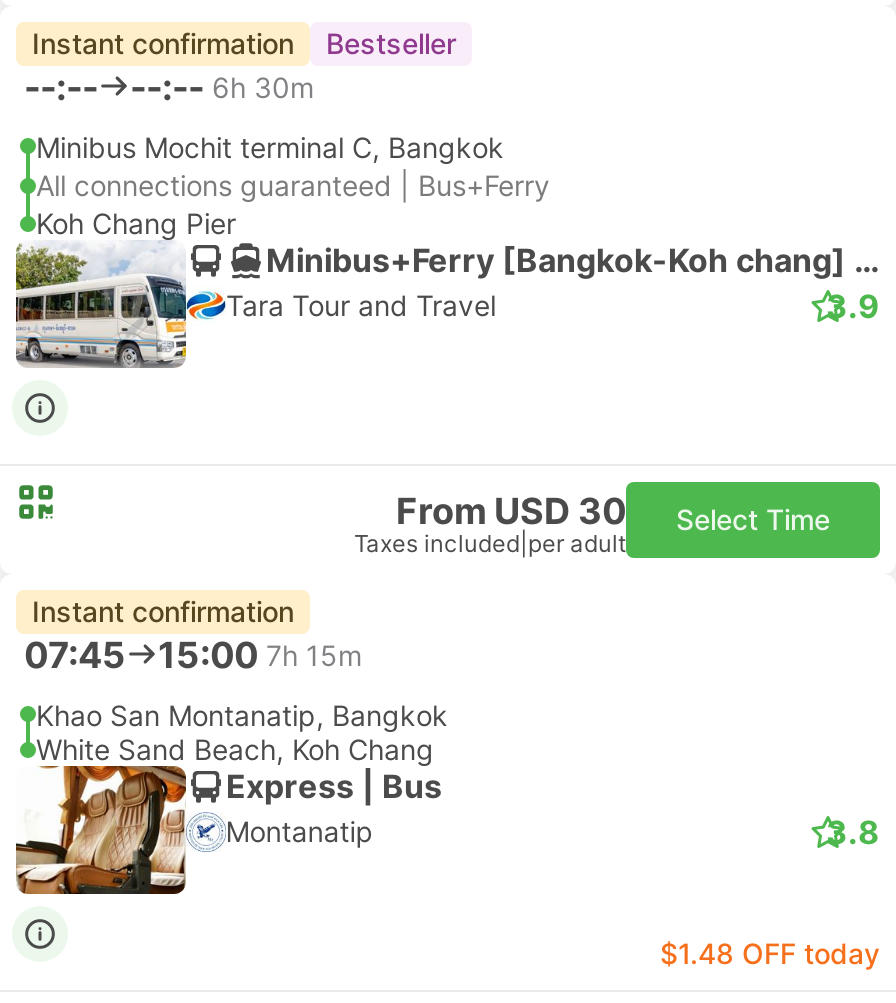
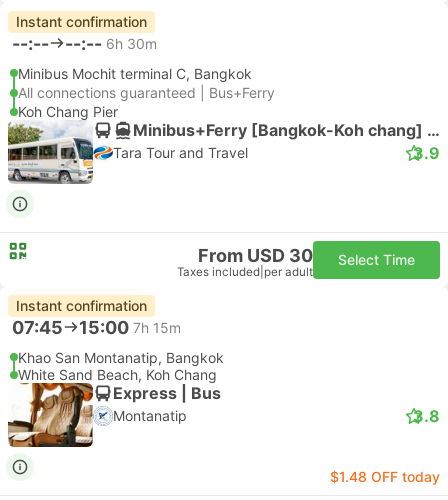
- Bestseller
